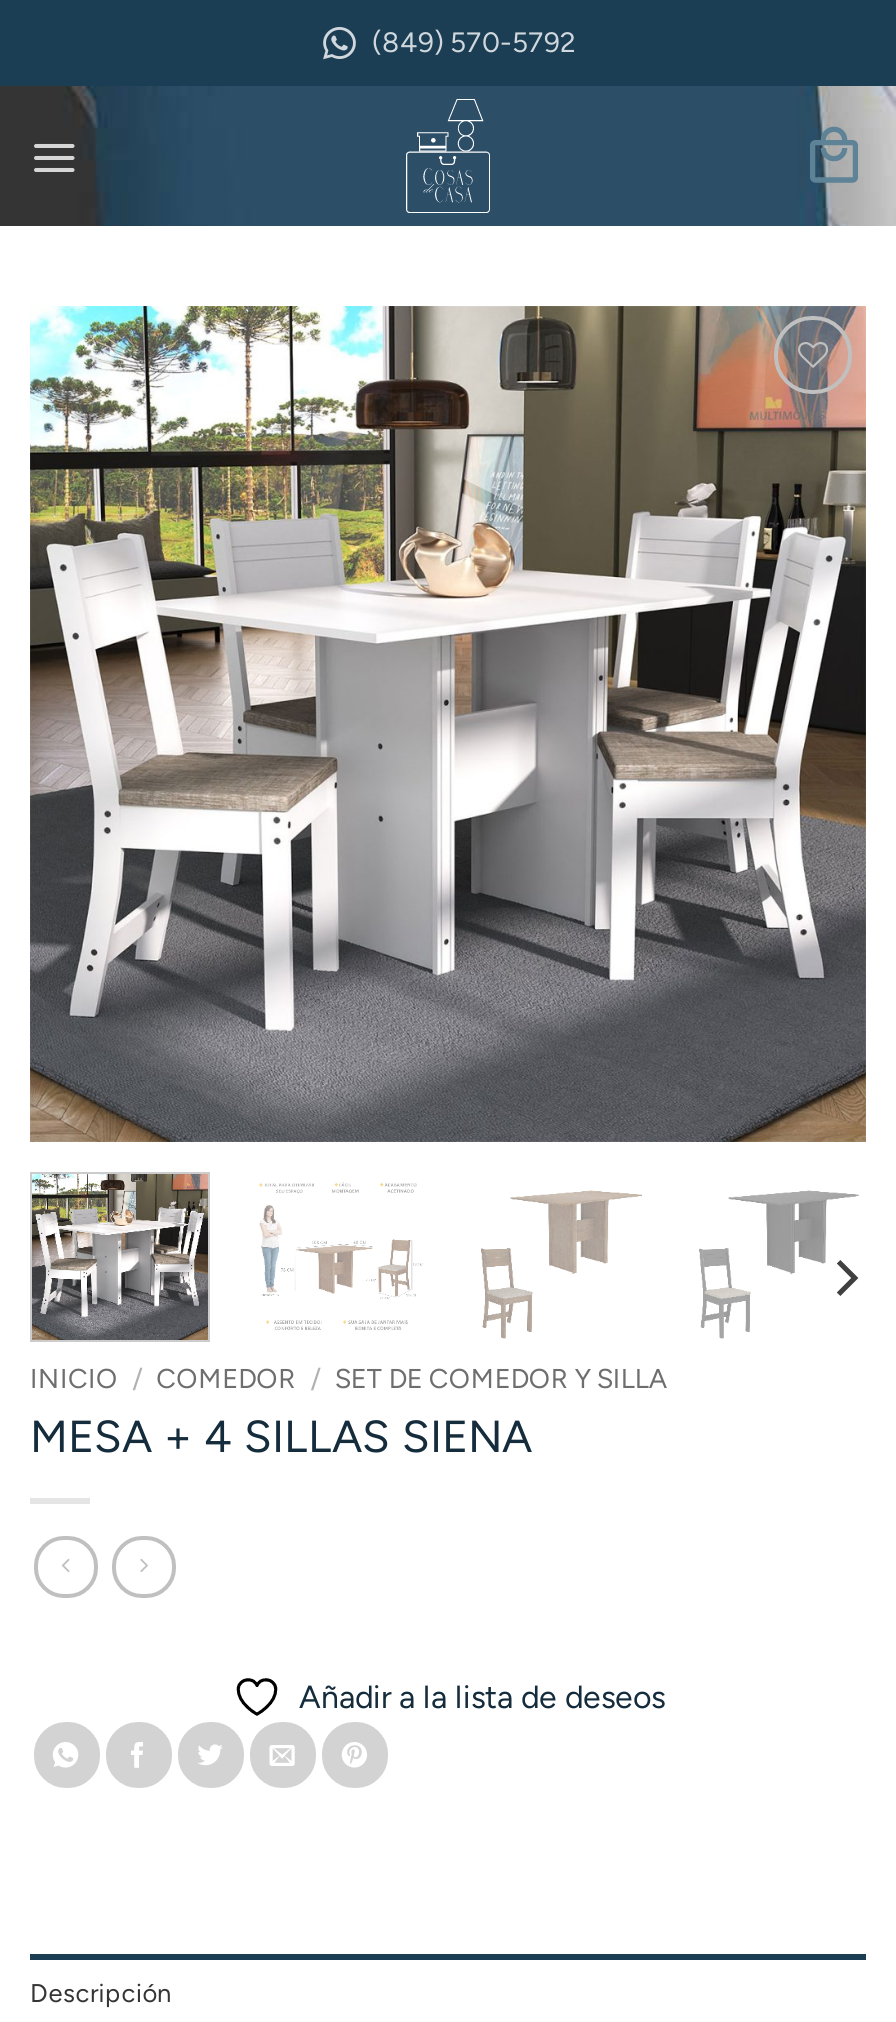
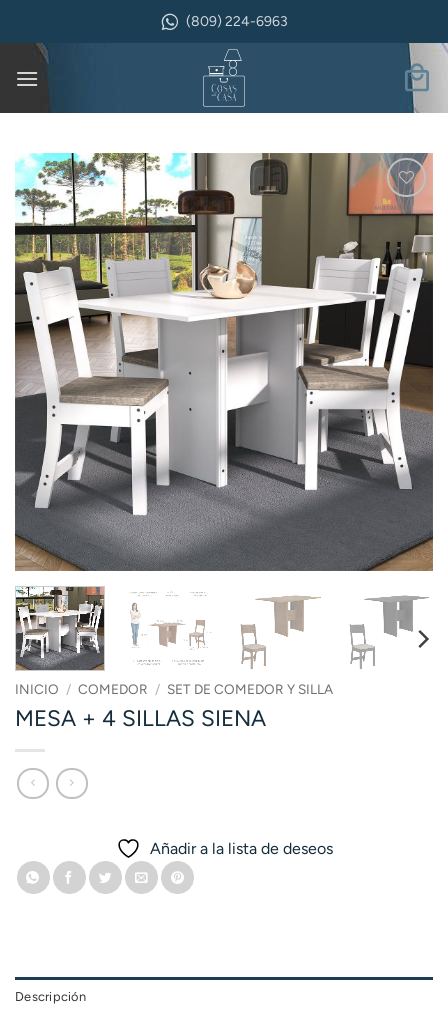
- (849) 570-5792
+ (809) 224-6963
